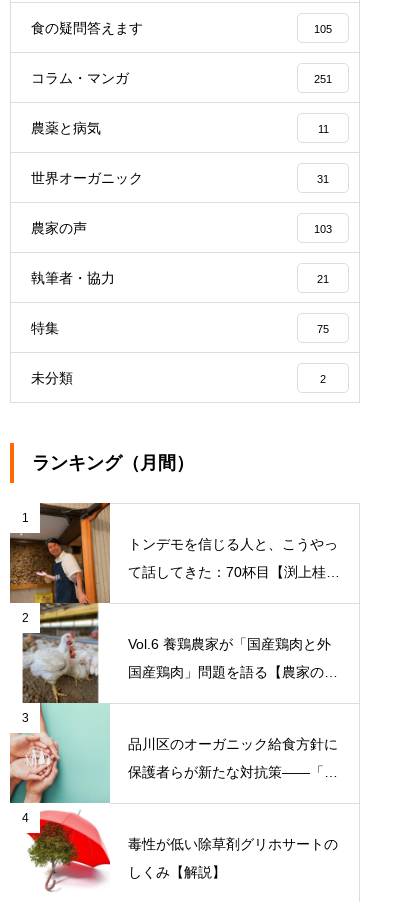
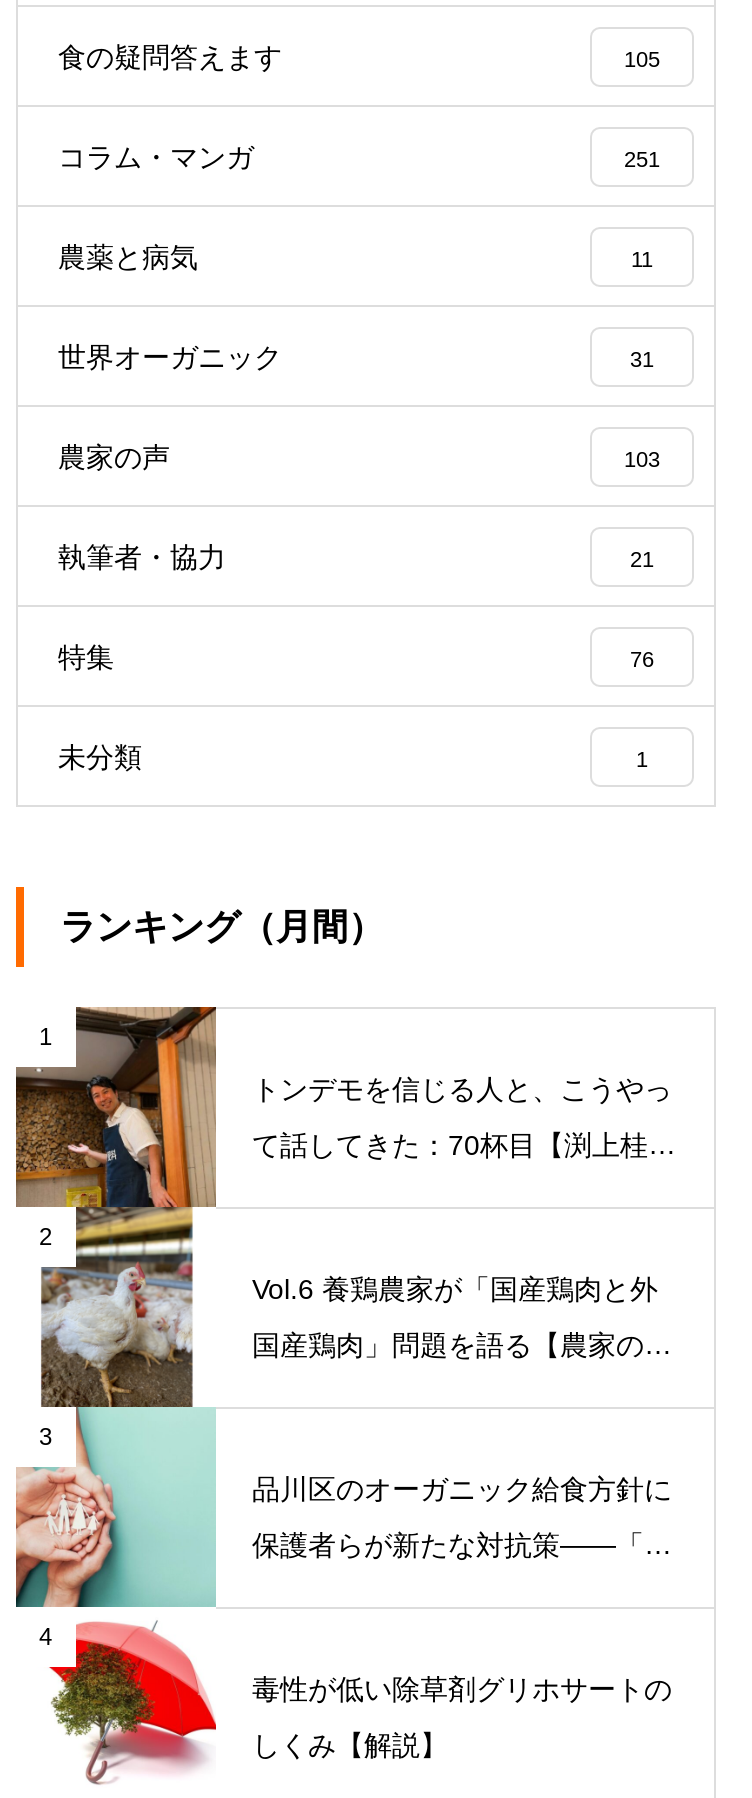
- 75
+ 76

- 2
+ 1
